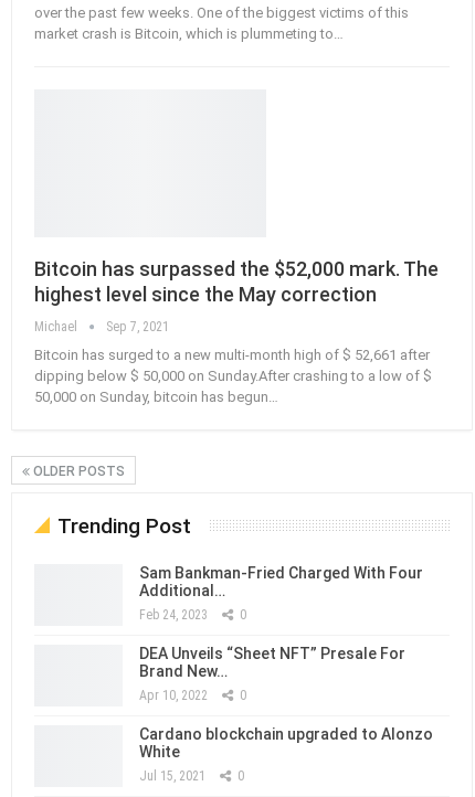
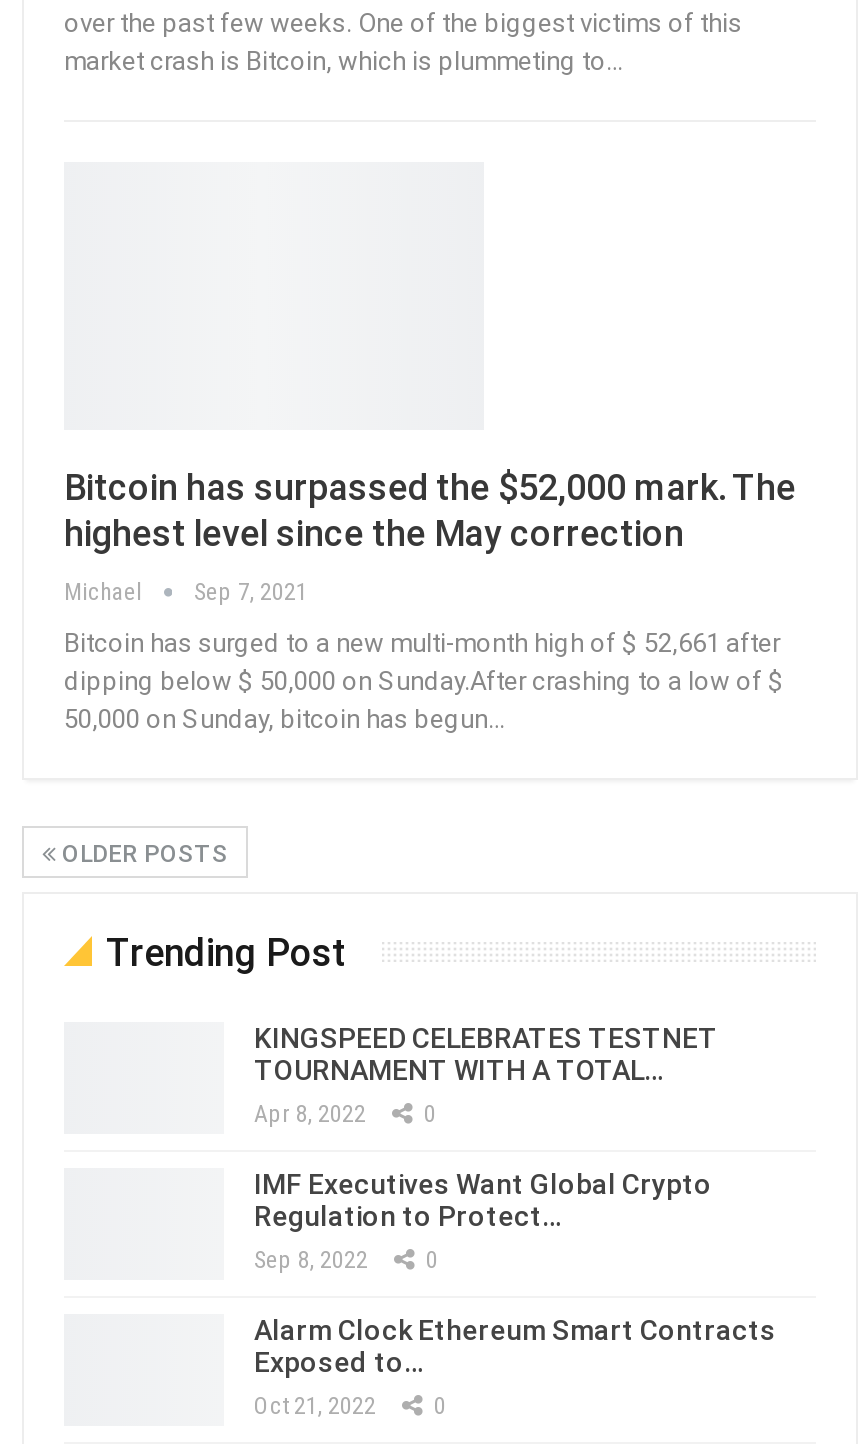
- Sam Bankman-Fried Charged With Four
- Additional…
- Feb 24, 2023
+ KINGSPEED CELEBRATES TESTNET
+ TOURNAMENT WITH A TOTAL…
+ Apr 8, 2022

- DEA Unveils “Sheet NFT” Presale For
- Brand New…
- Apr 10, 2022
+ IMF Executives Want Global Crypto
+ Regulation to Protect…
+ Sep 8, 2022

- Cardano blockchain upgraded to Alonzo
- White
- Jul 15, 2021
+ Alarm Clock Ethereum Smart Contracts
+ Exposed to…
+ Oct 21, 2022
